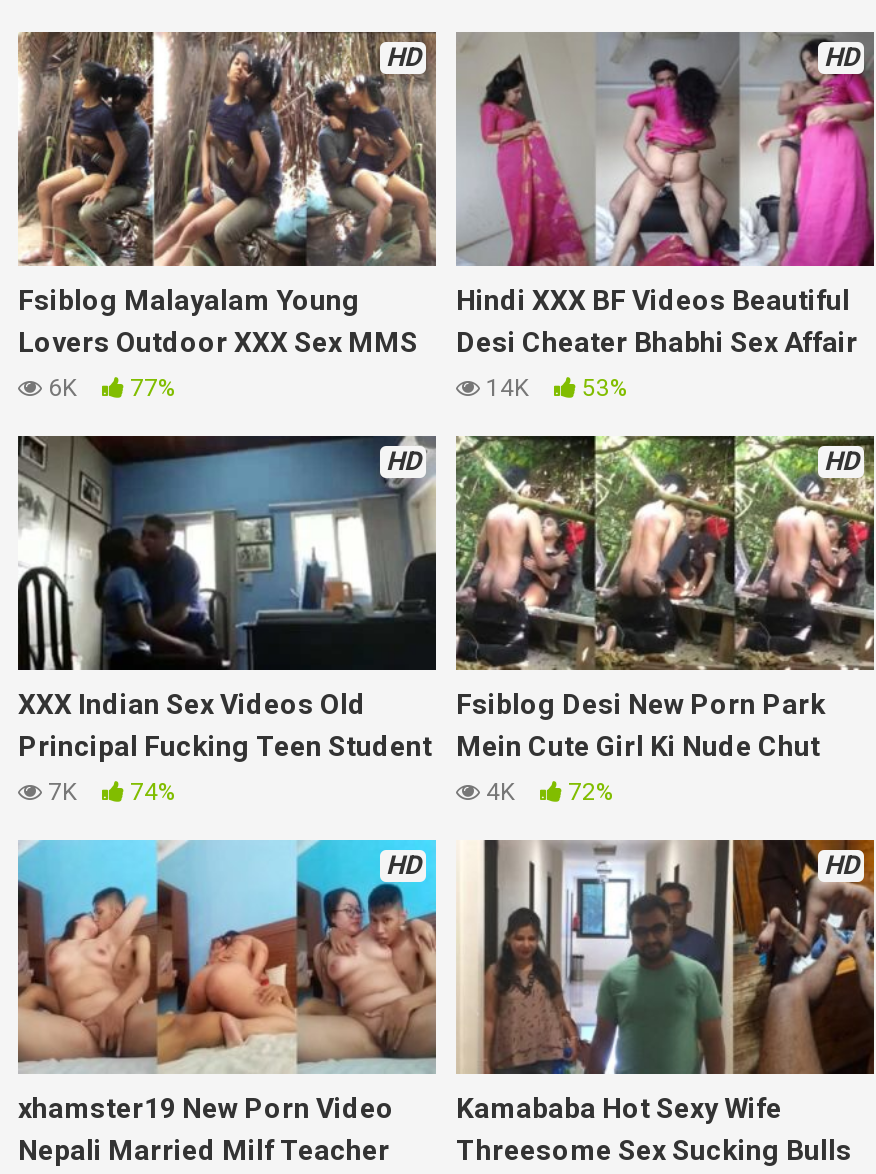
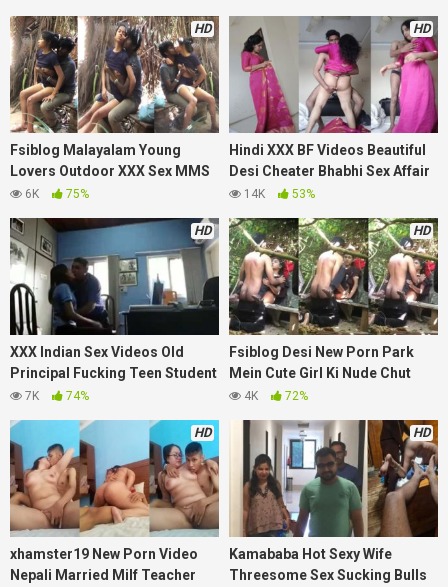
- 77%
+ 75%
